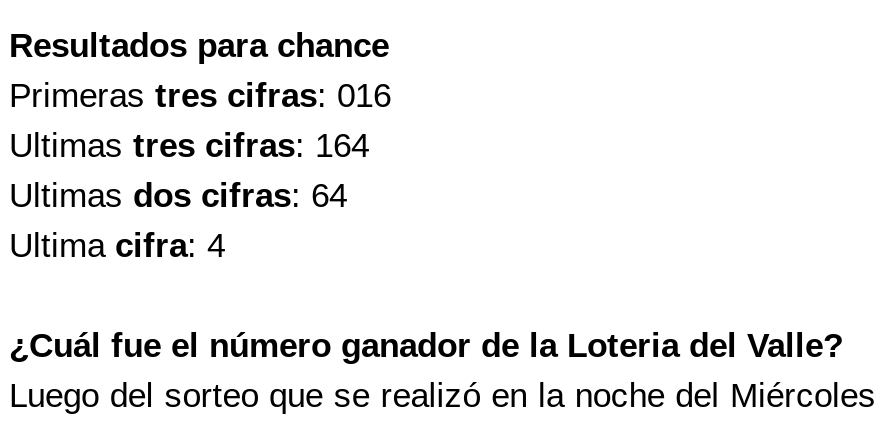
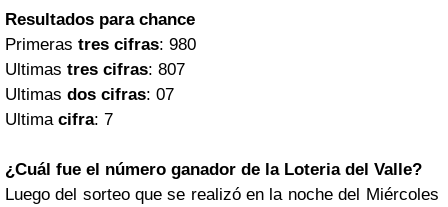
- Primeras tres cifras: 016
+ Primeras tres cifras: 980

- Ultimas tres cifras: 164
+ Ultimas tres cifras: 807

- Ultimas dos cifras: 64
+ Ultimas dos cifras: 07

- Ultima cifra: 4
+ Ultima cifra: 7
